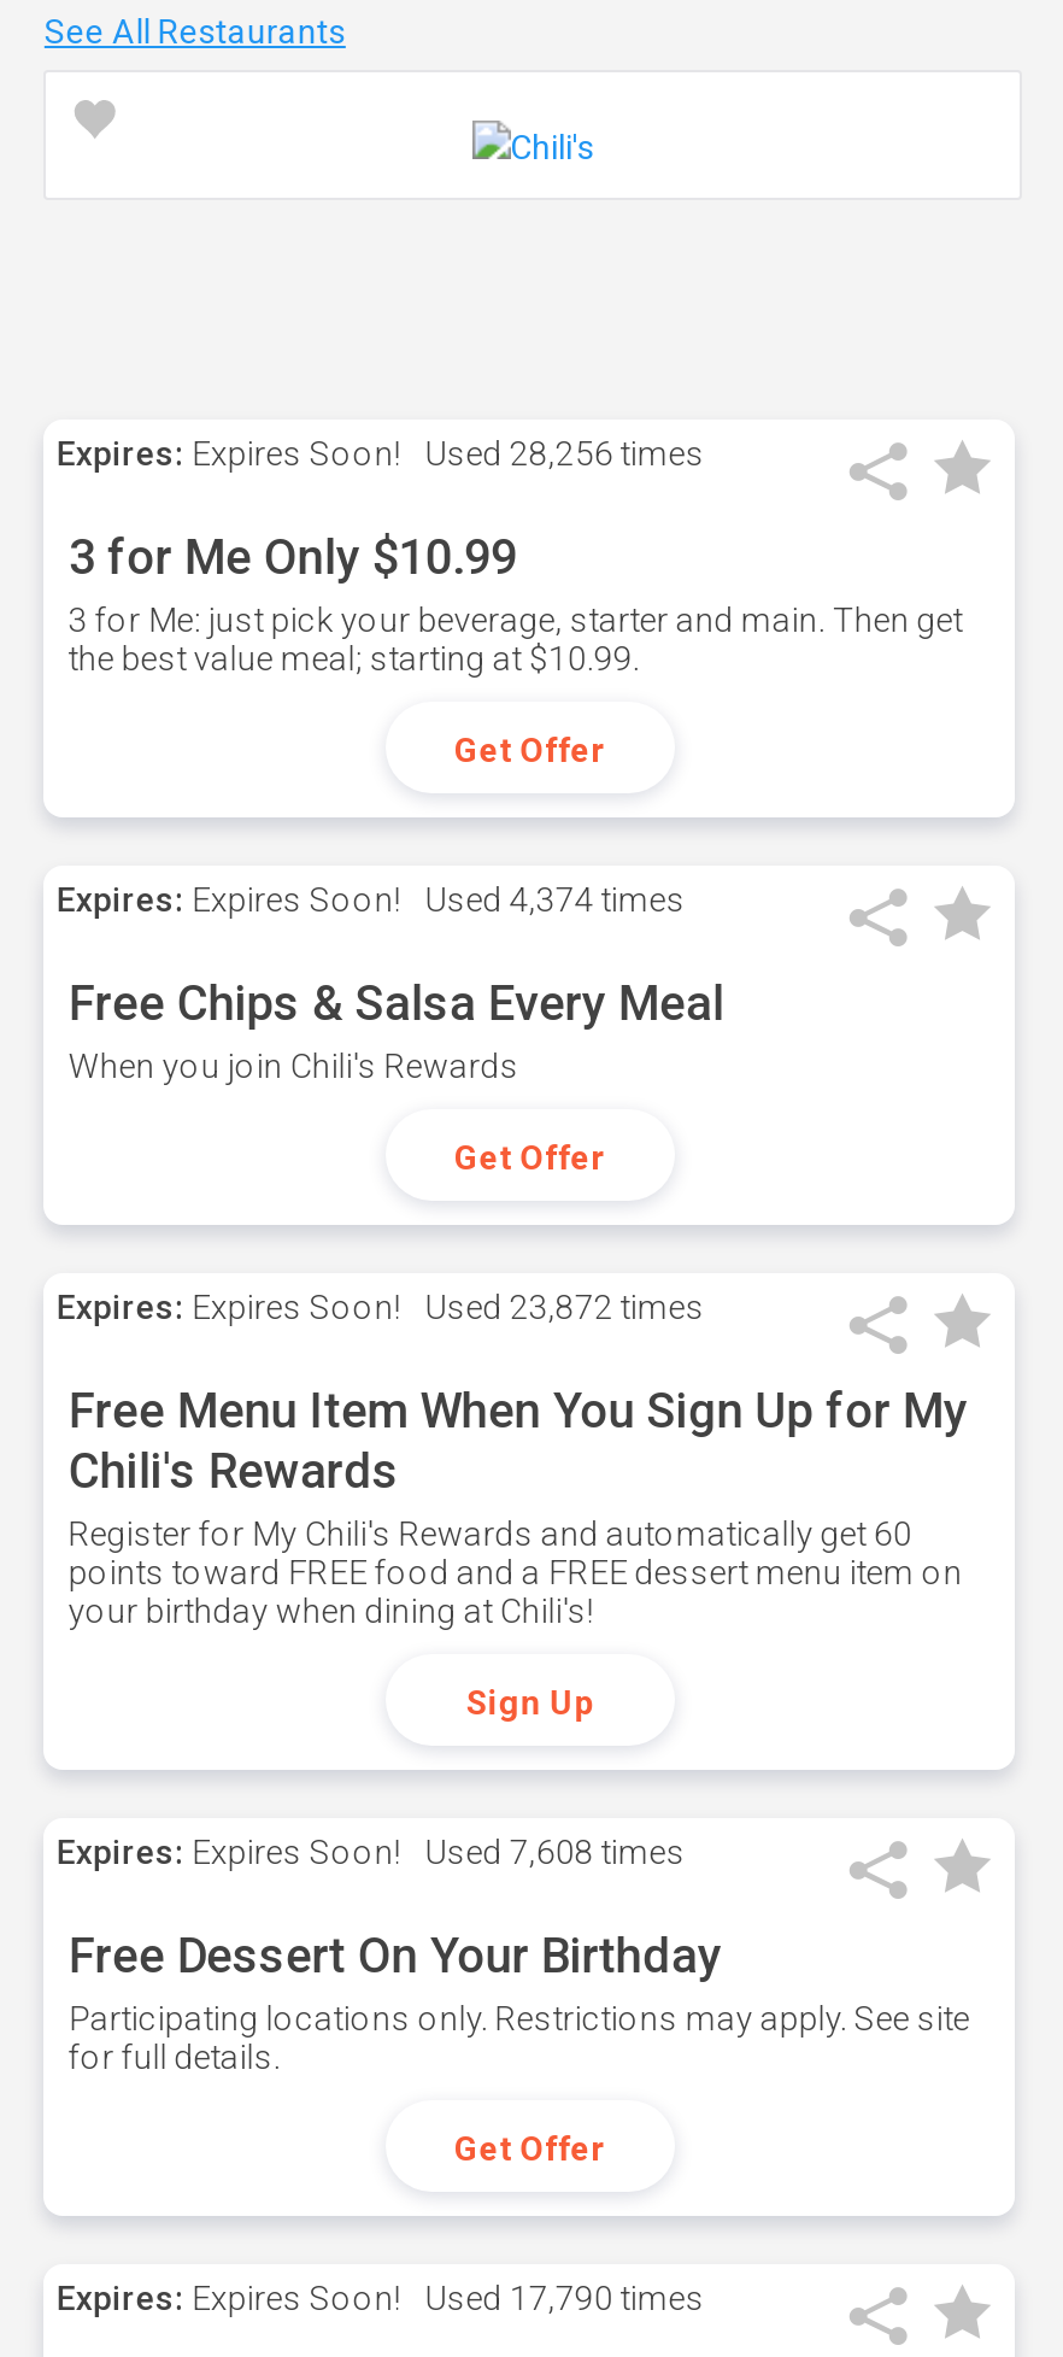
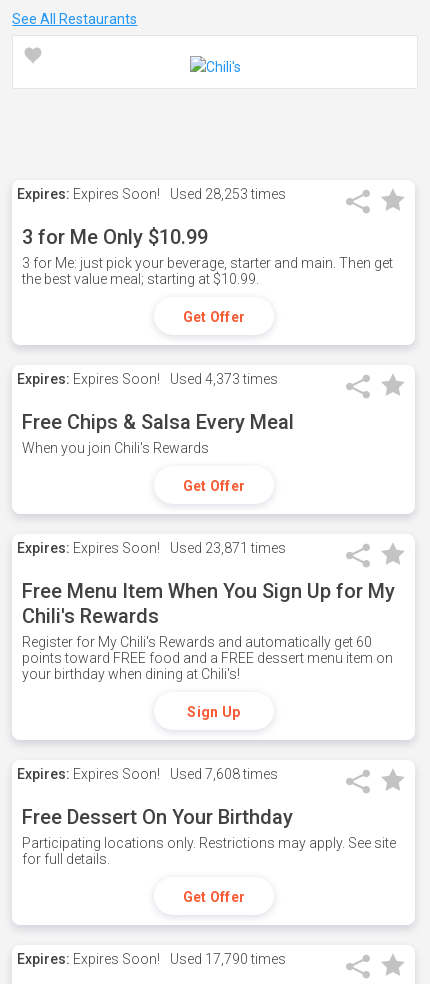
- Expires: Expires Soon! Used 28,256 times
+ Expires: Expires Soon! Used 28,253 times

- Expires: Expires Soon! Used 4,374 times
+ Expires: Expires Soon! Used 4,373 times

- Expires: Expires Soon! Used 23,872 times
+ Expires: Expires Soon! Used 23,871 times
